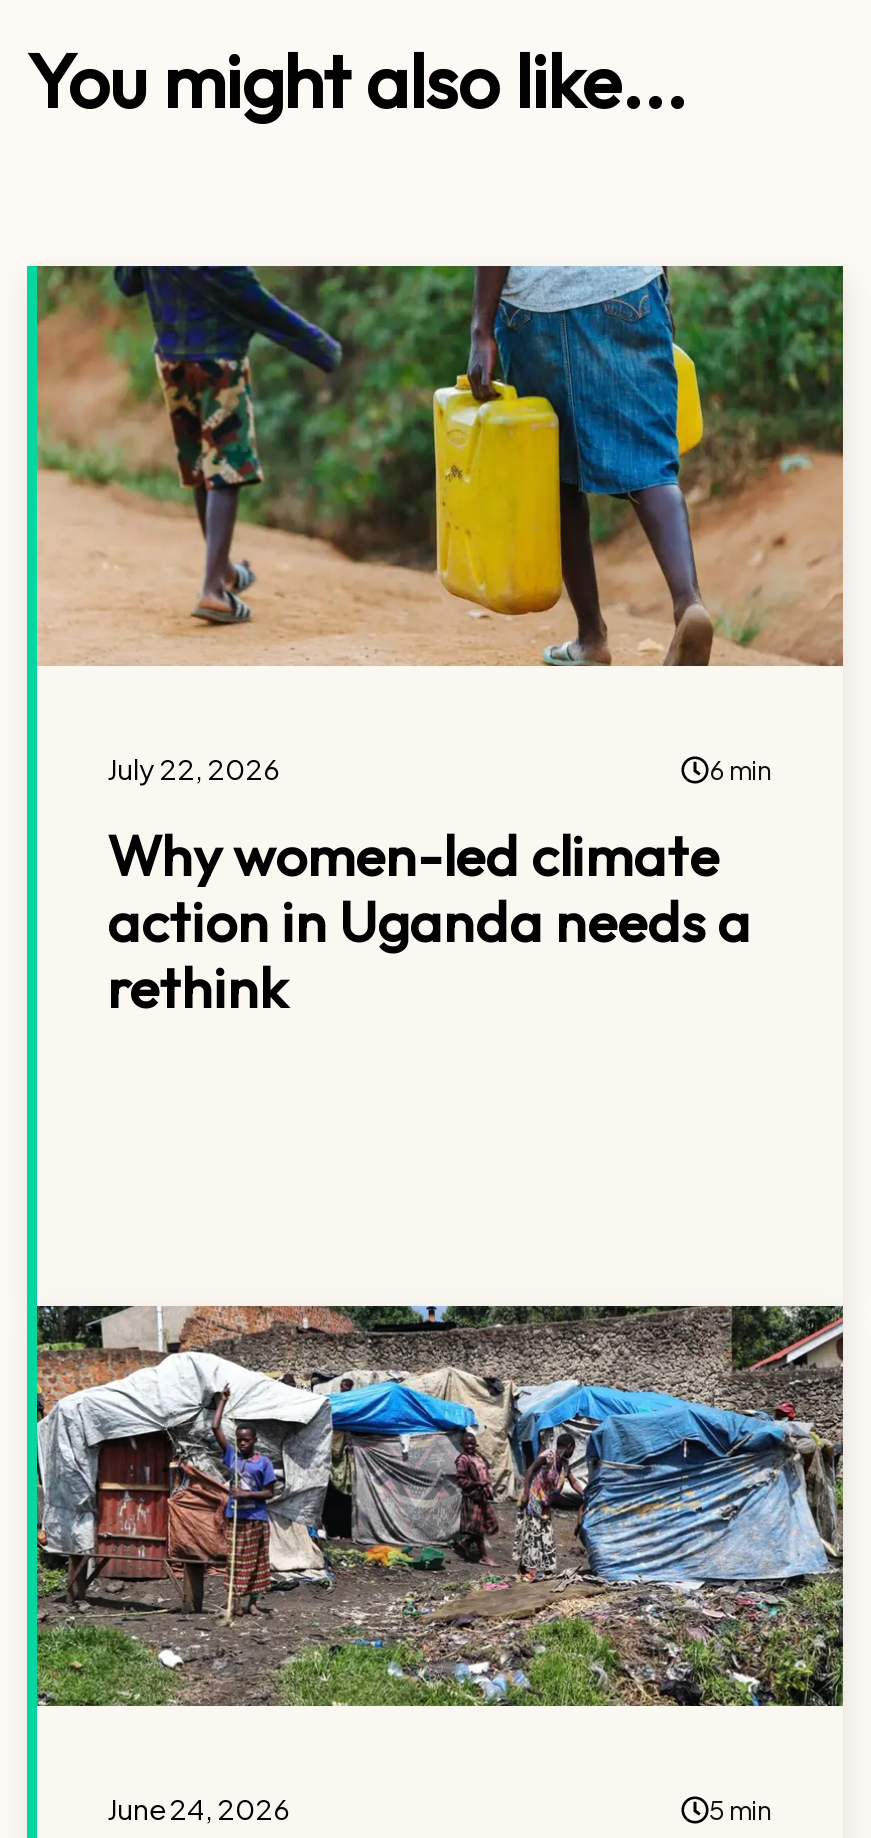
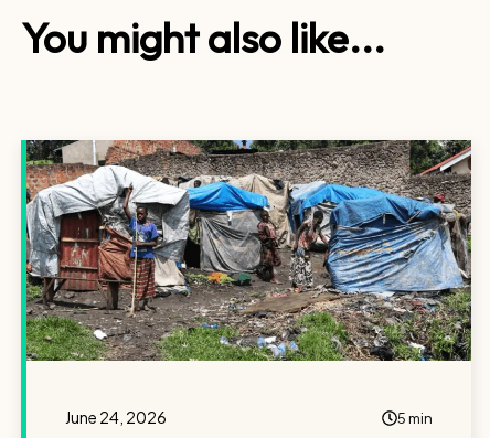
- [image]

- July 22, 2026
- 6 min
- Why women-led climate
- action in Uganda needs a
- rethink
